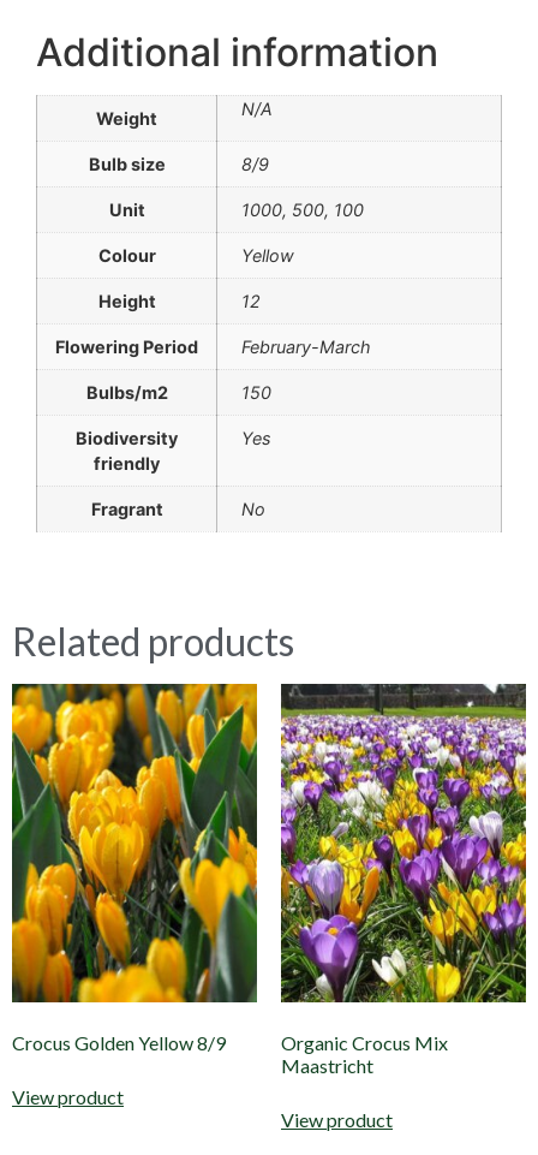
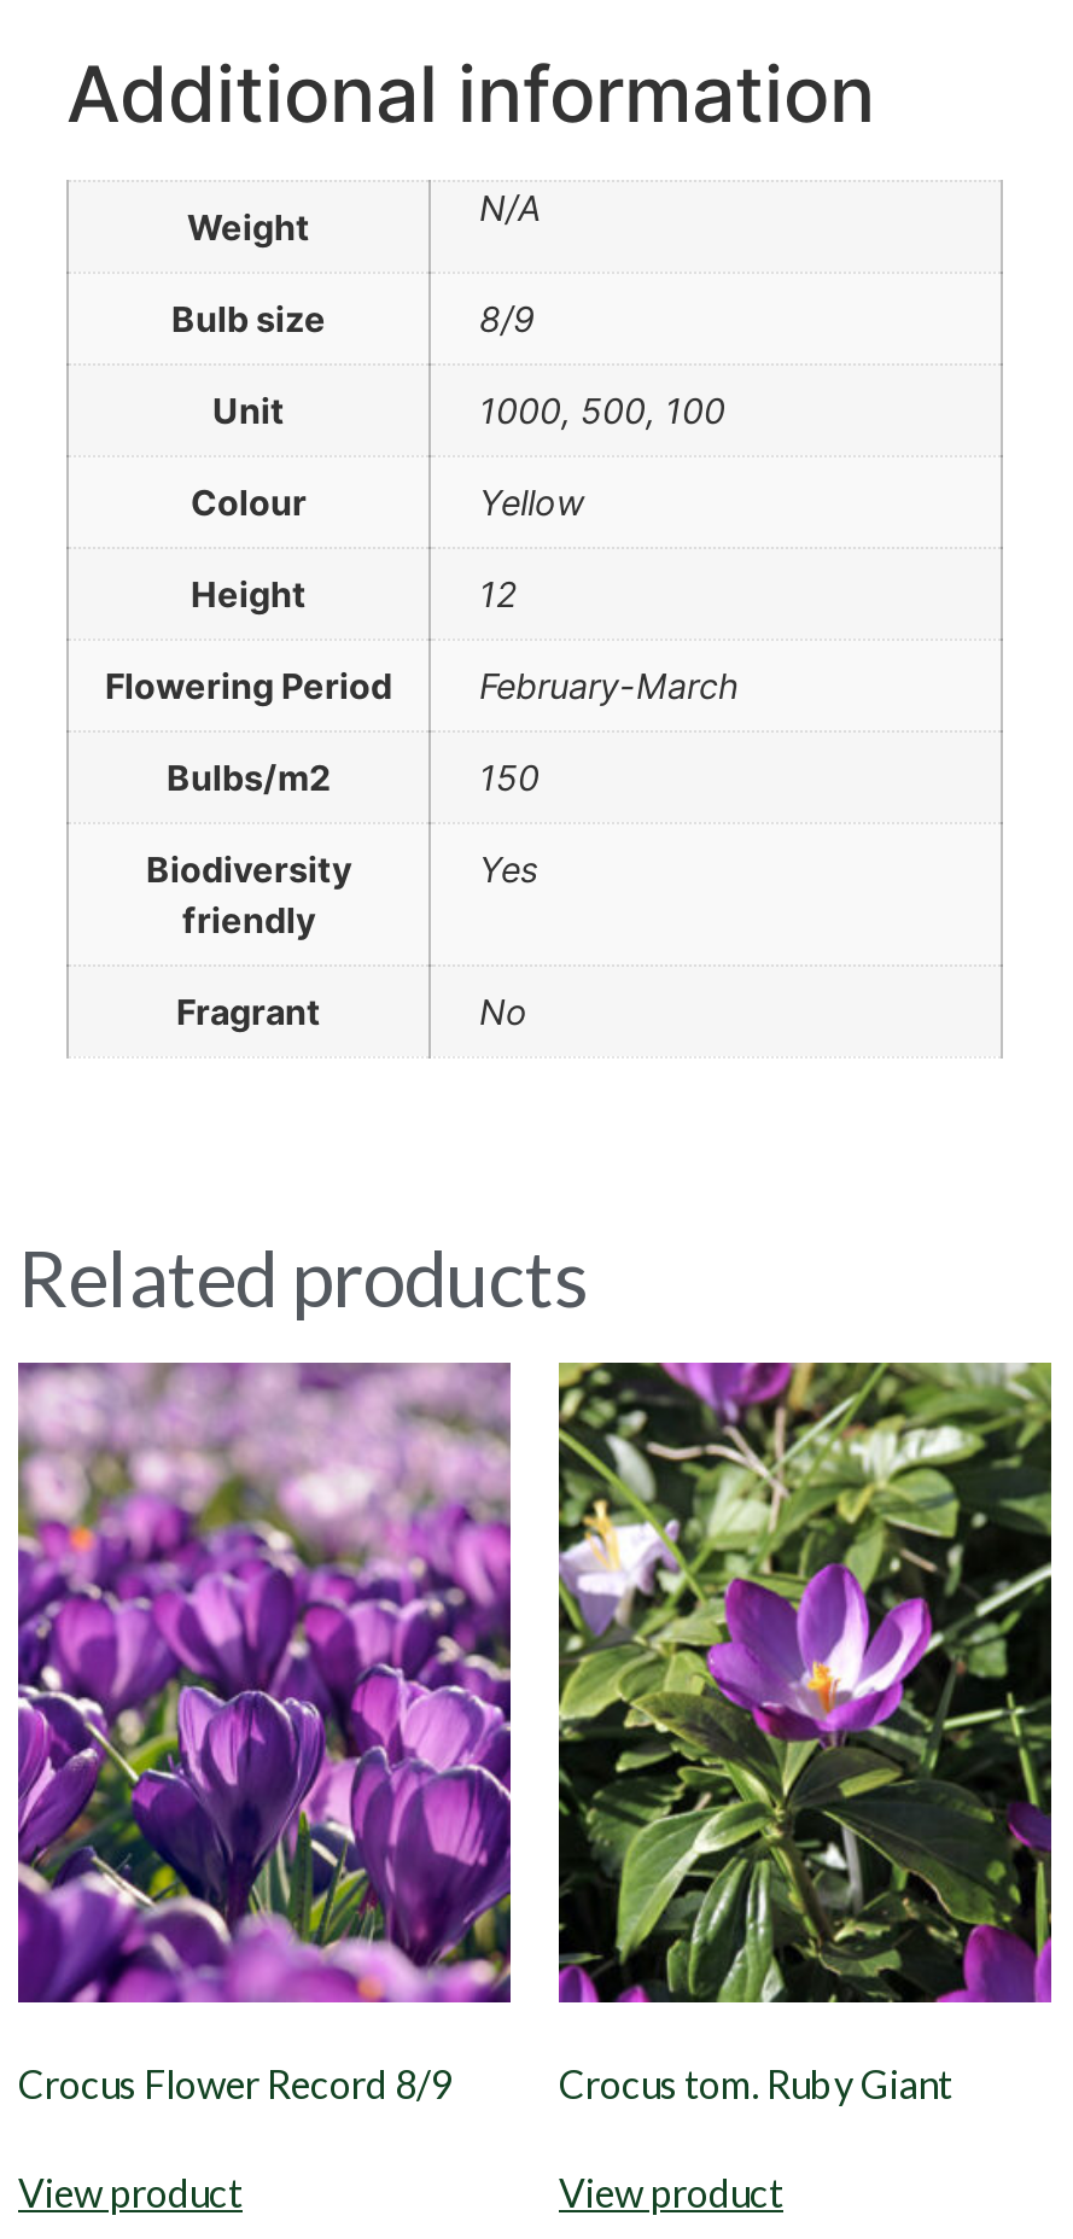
- [image]
- Crocus Golden Yellow 8/9
+ [image]
+ Crocus Flower Record 8/9

- [image]
- Organic Crocus Mix
- Maastricht
+ [image]
+ Crocus tom. Ruby Giant
